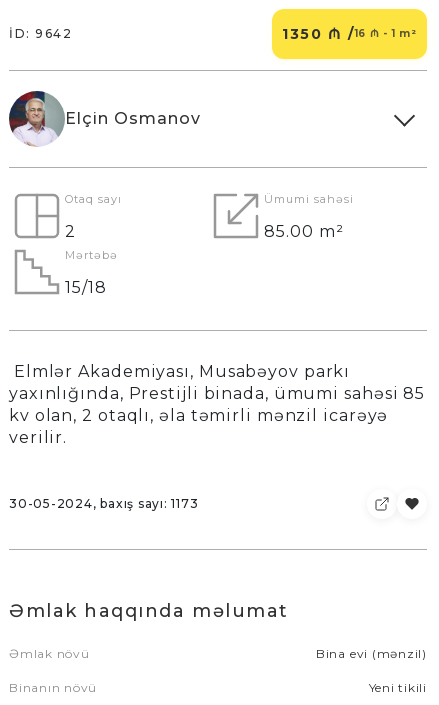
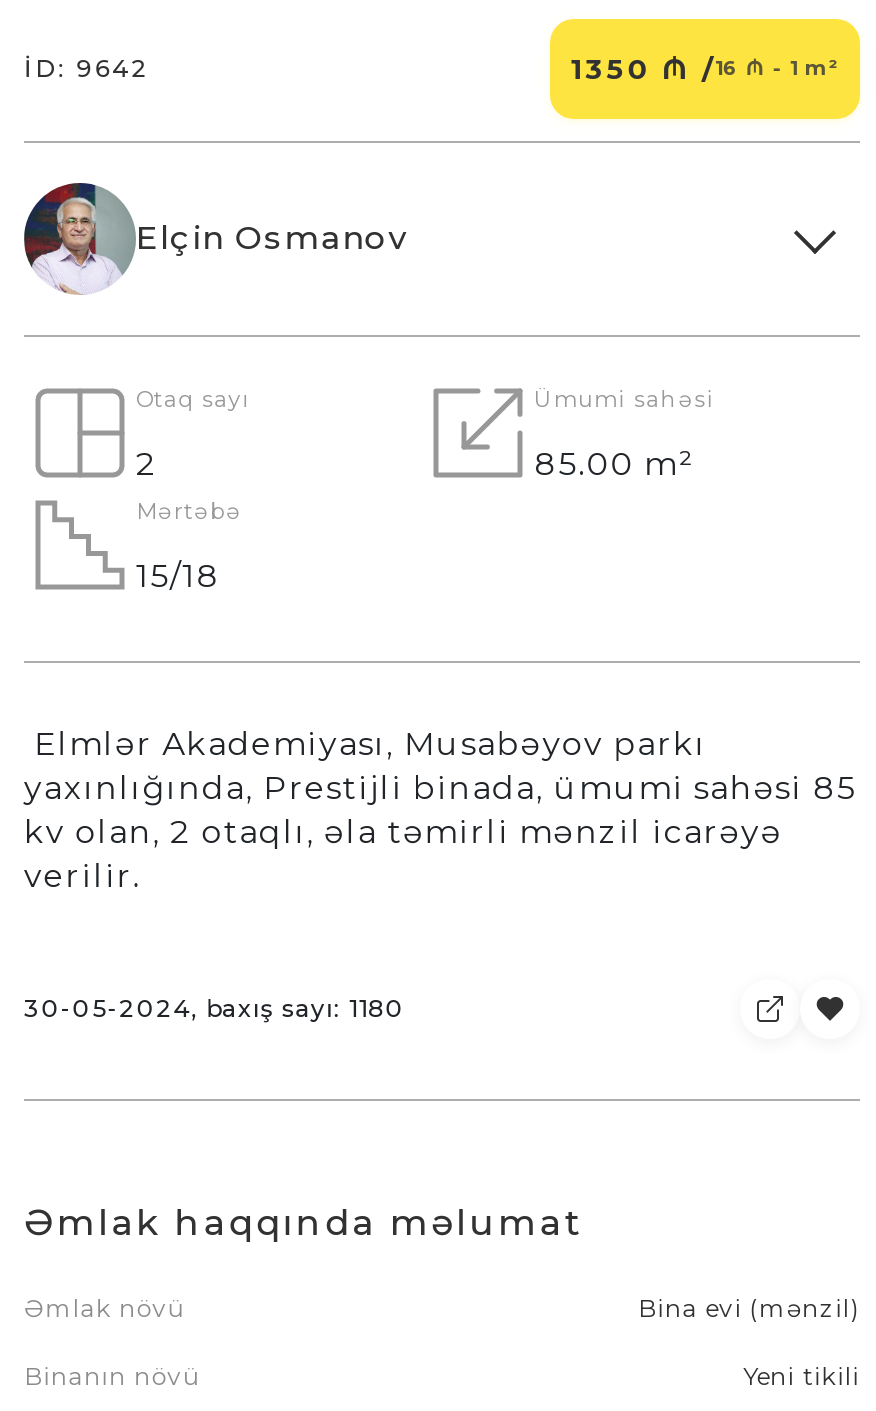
- 30-05-2024, baxış sayı: 1173
+ 30-05-2024, baxış sayı: 1180
